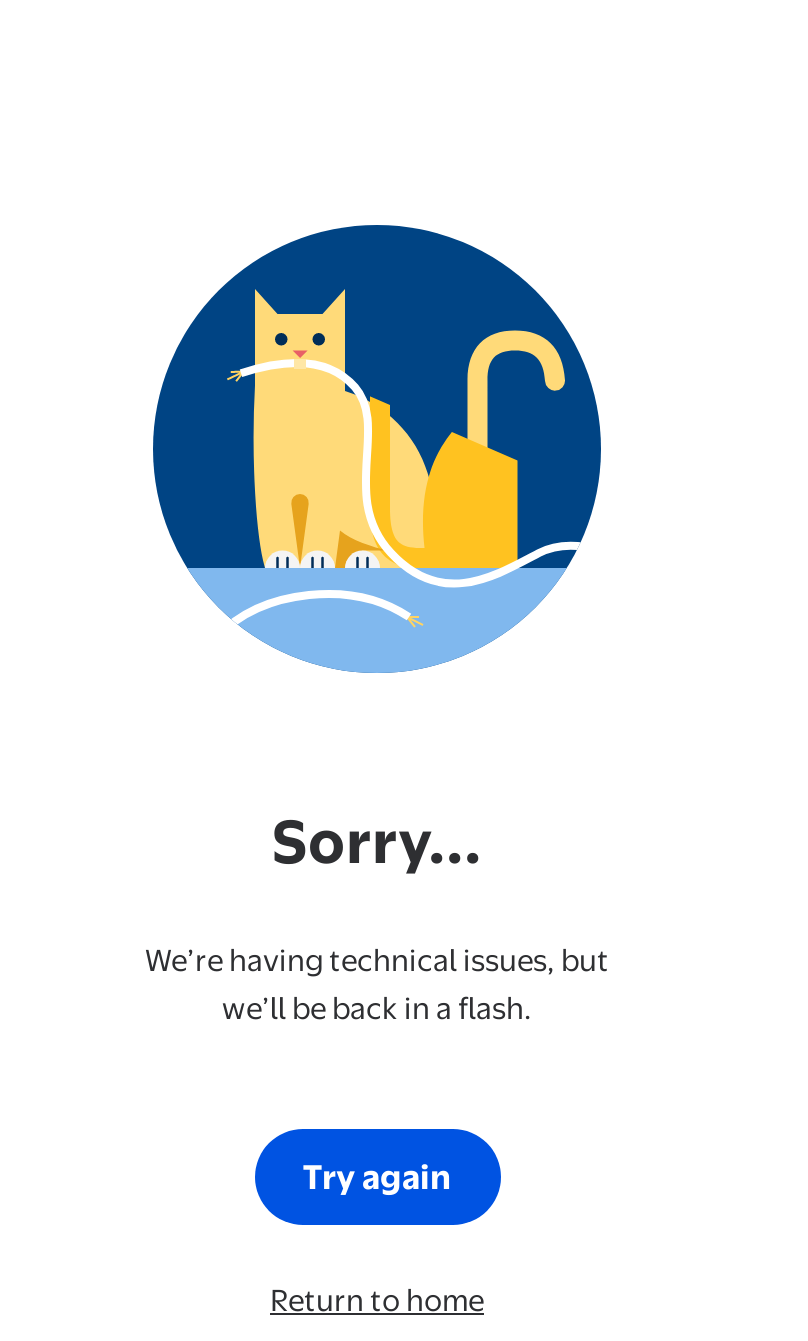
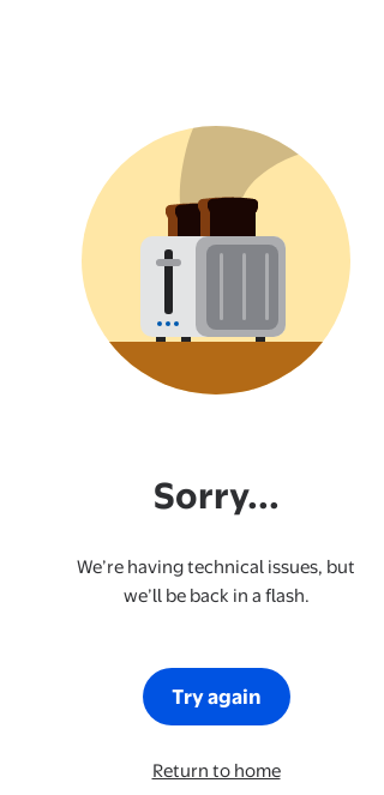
- [image]
+ [image]
